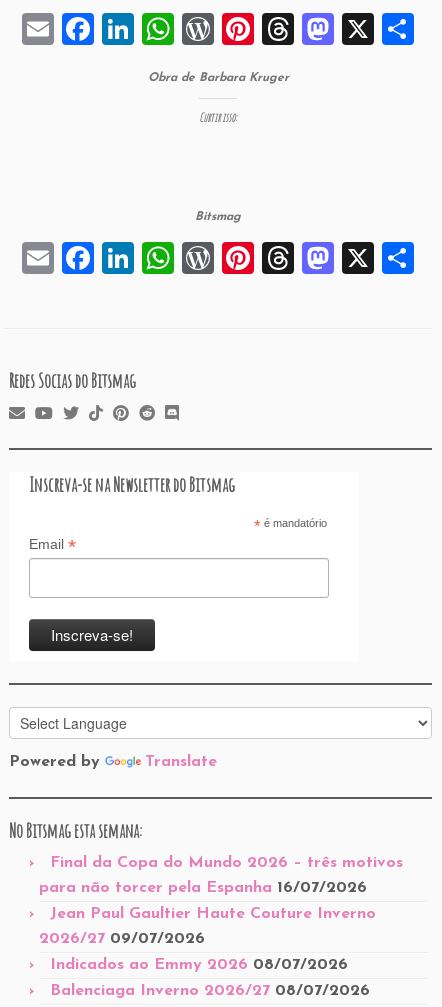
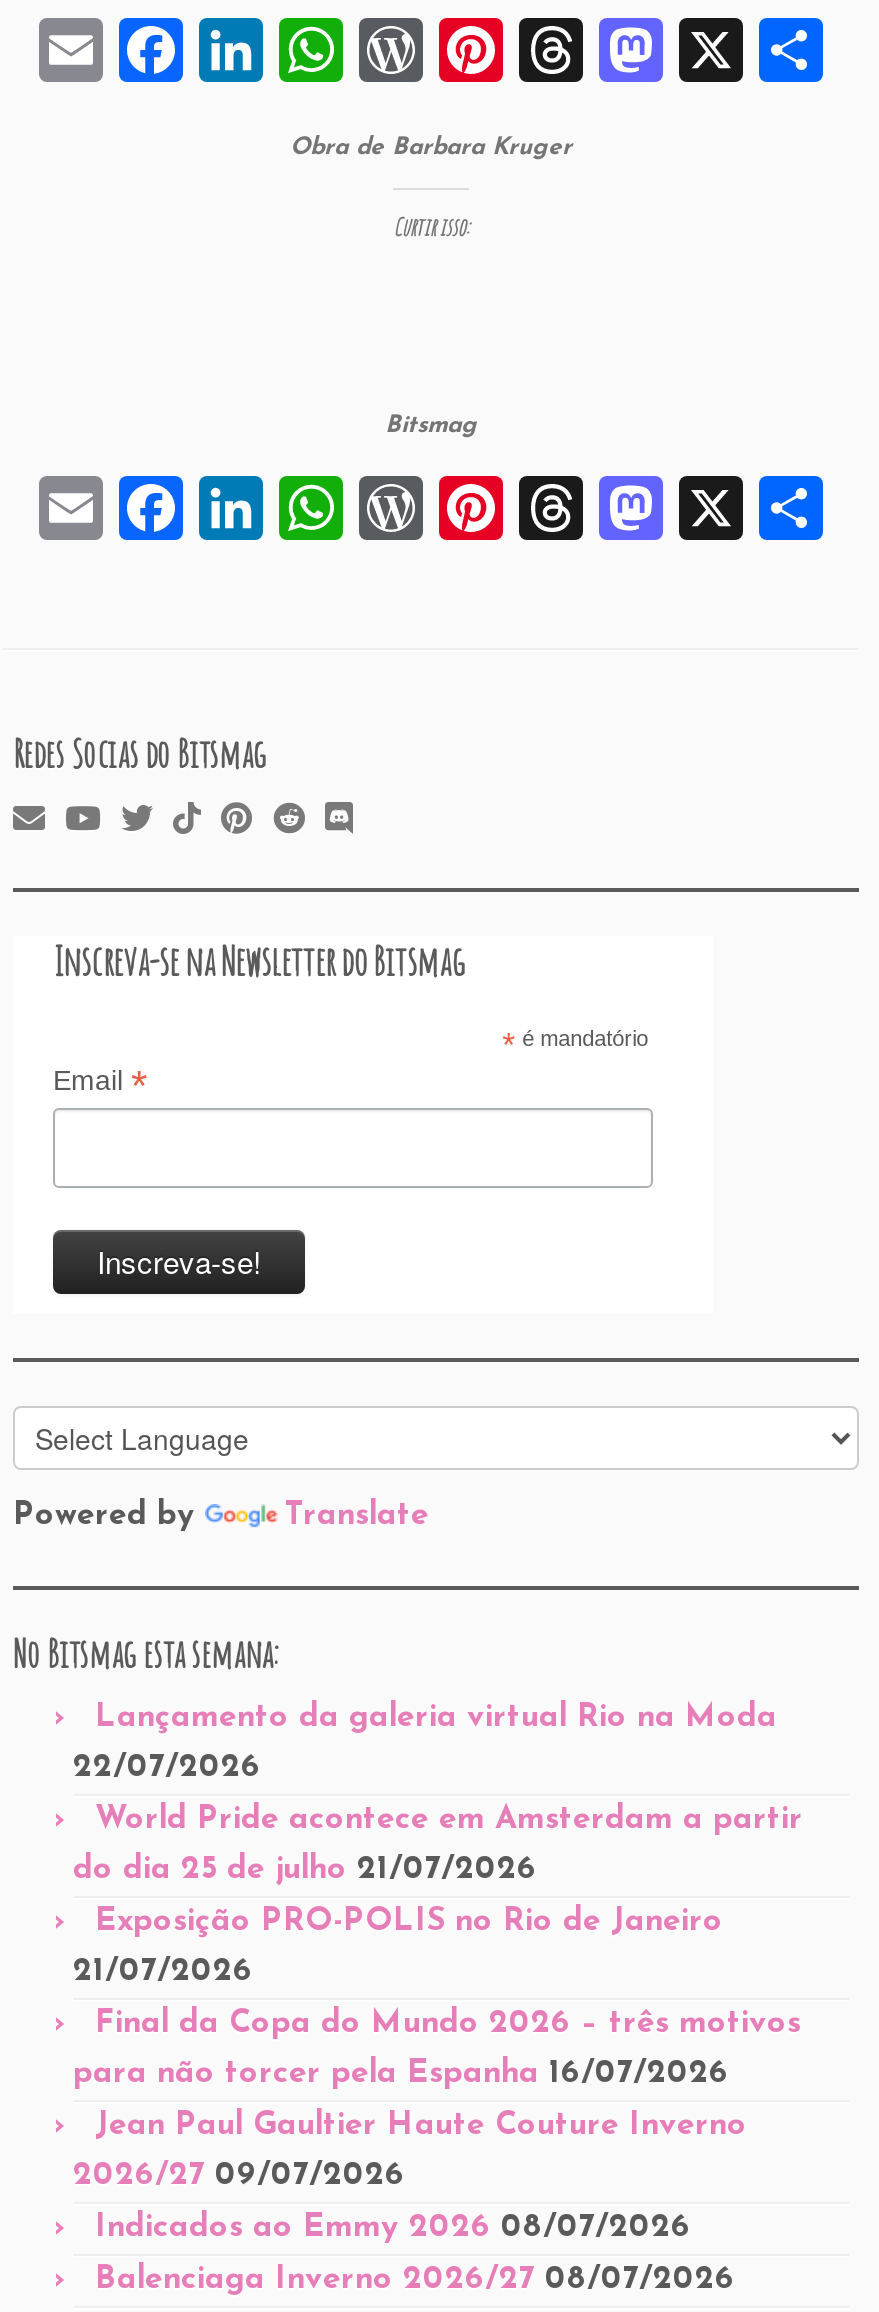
+ Lançamento da galeria virtual Rio na Moda
+ 22/07/2026
+ World Pride acontece em Amsterdam a partir
+ do dia 25 de julho 21/07/2026
+ Exposição PRO-POLIS no Rio de Janeiro
+ 21/07/2026
